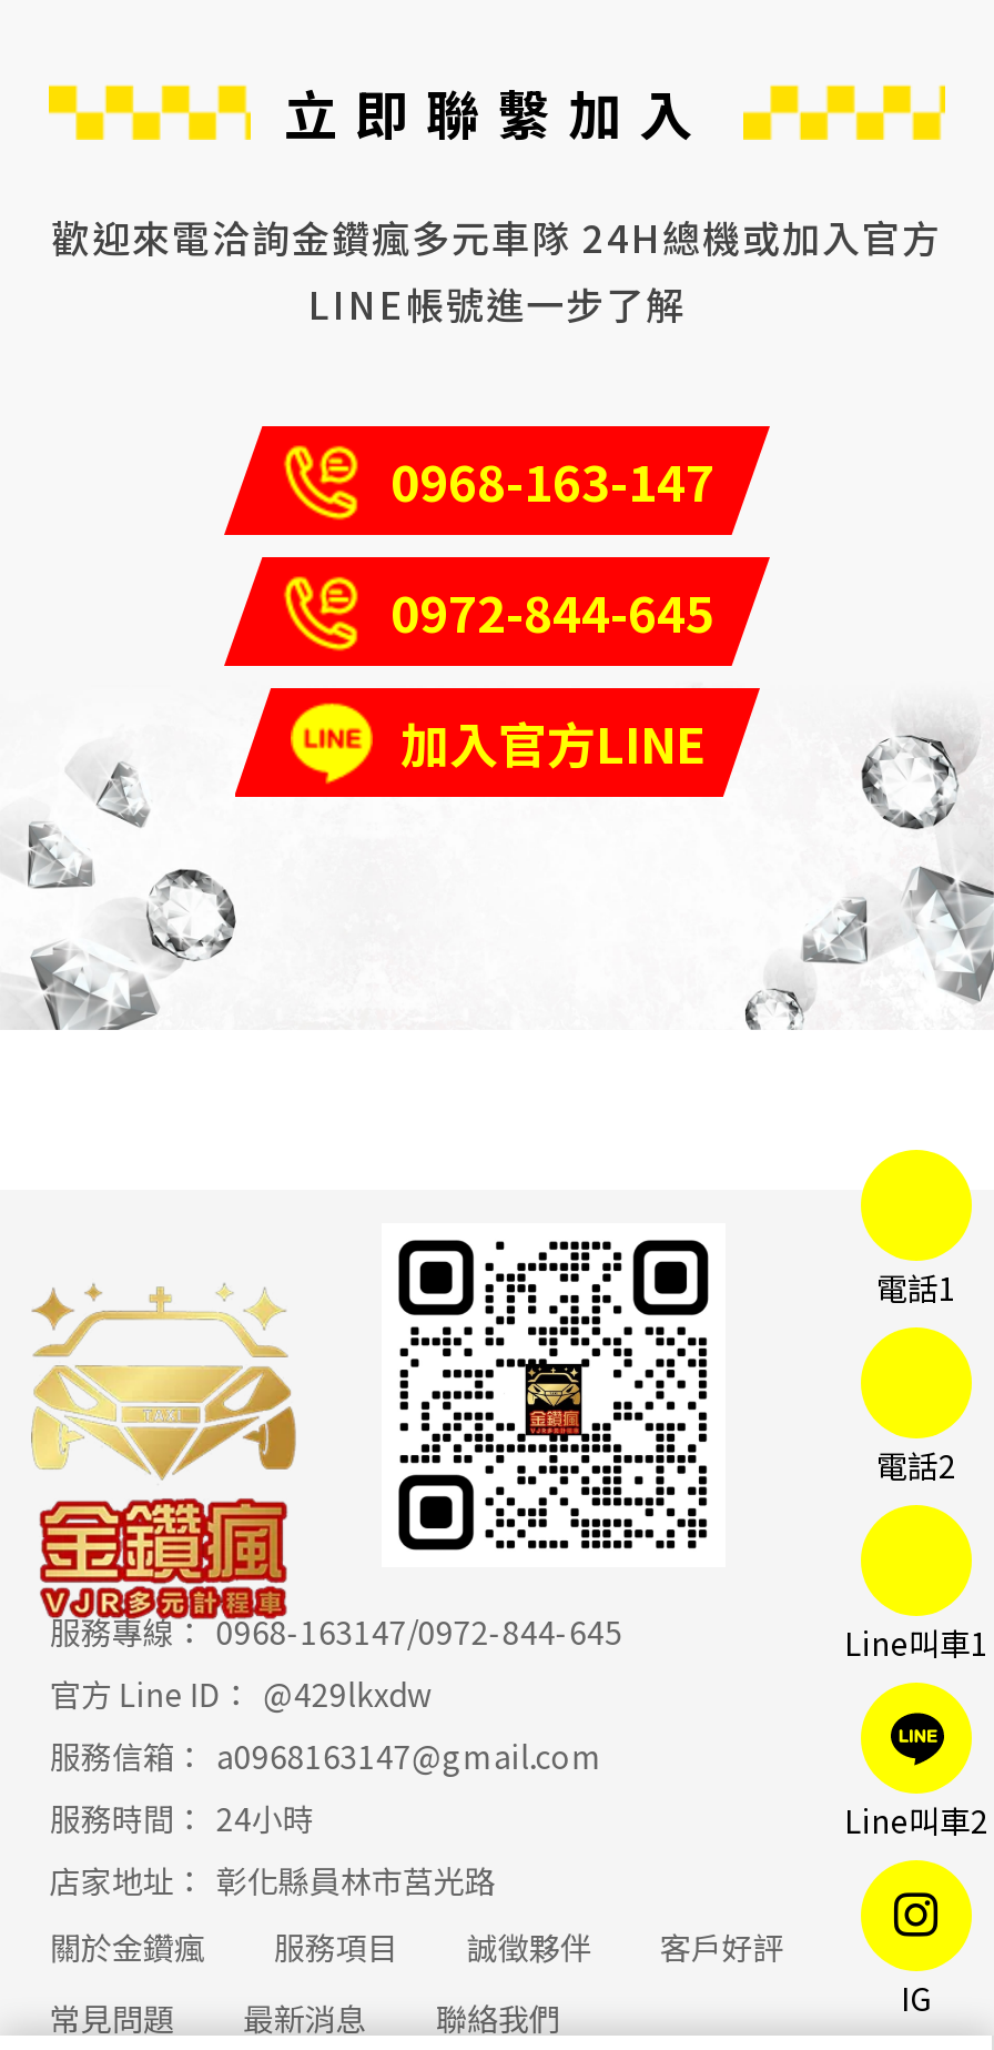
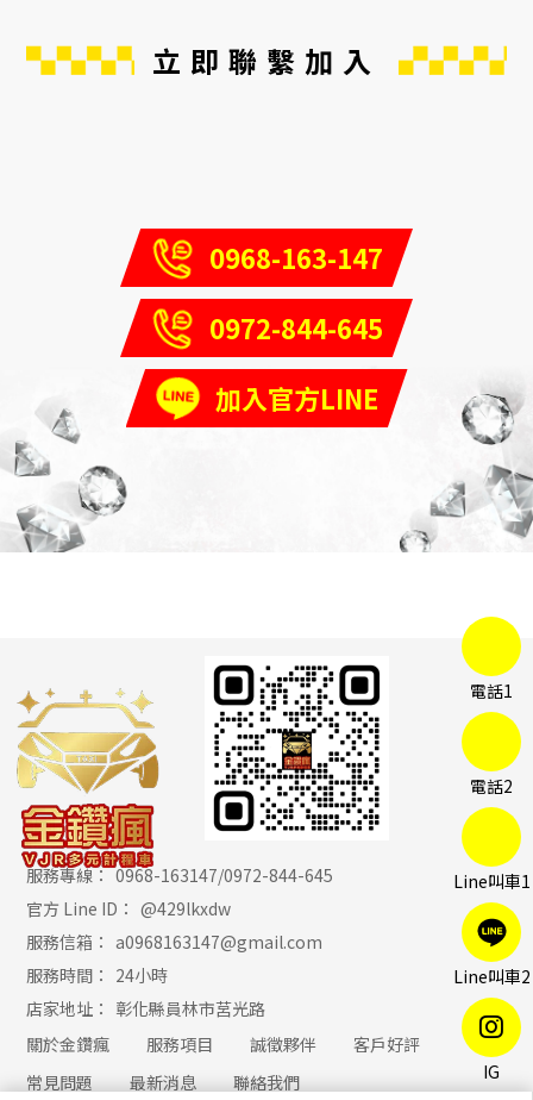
- 歡迎來電洽詢金鑽瘋多元車隊 24H總機或加入官方
- LINE帳號進一步了解
